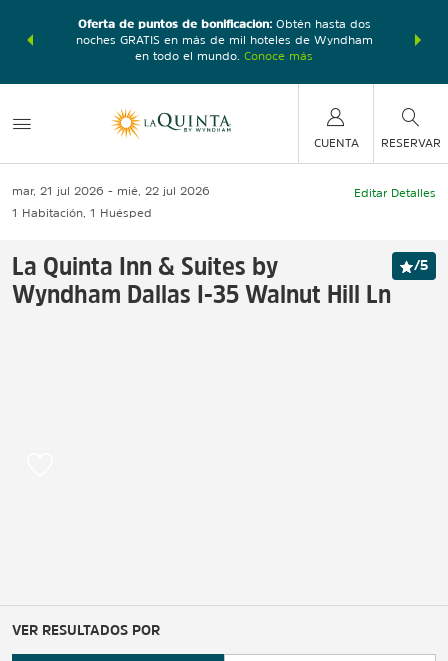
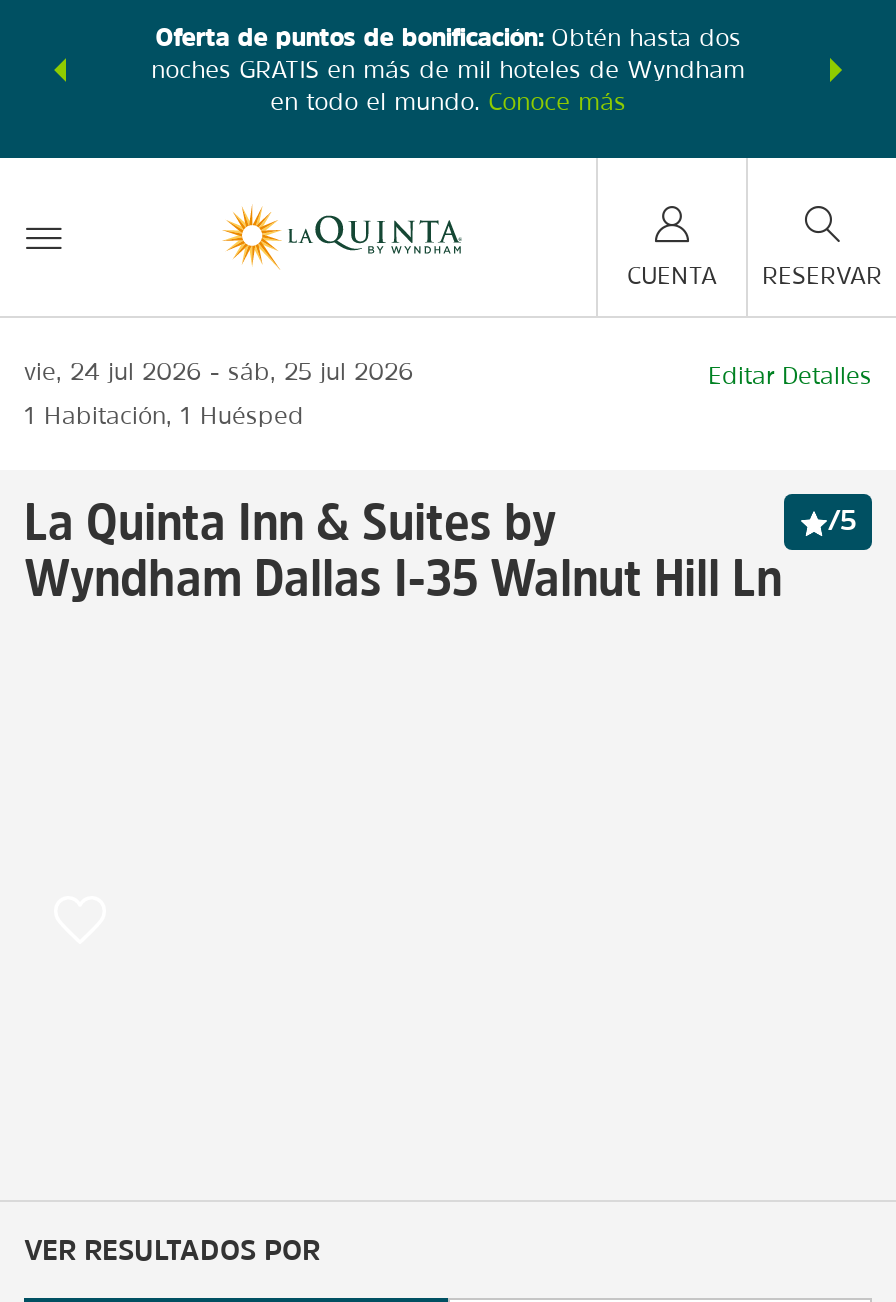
- mar, 21 jul 2026
+ vie, 24 jul 2026

- mié, 22 jul 2026
+ sáb, 25 jul 2026
